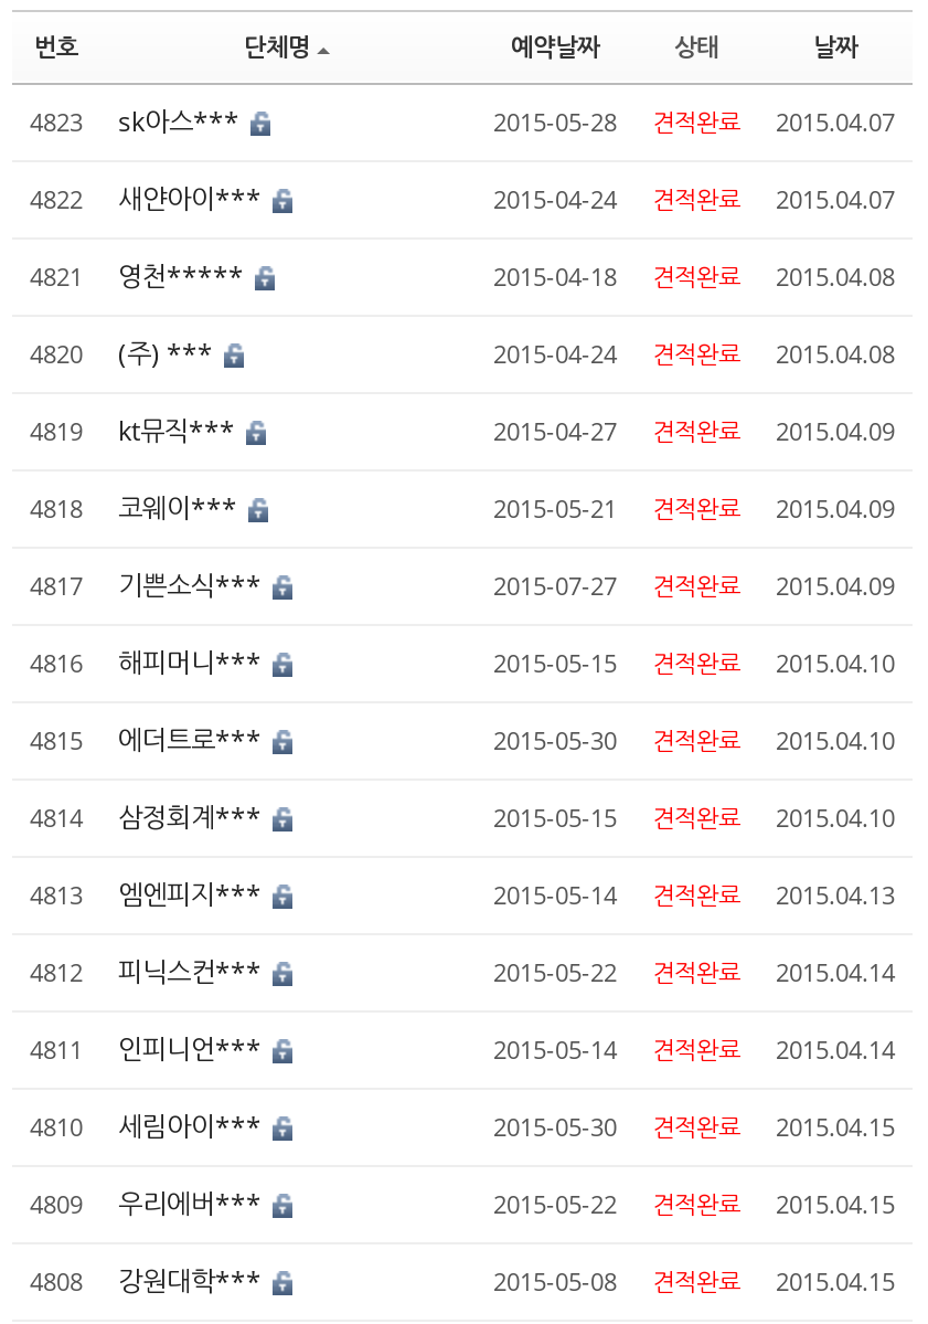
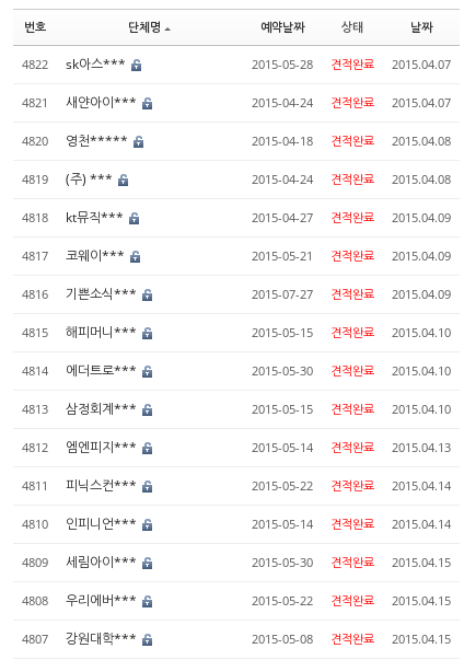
- 4823 sk아스***
+ 4822 sk아스***

- 4822 새얀아이***
+ 4821 새얀아이***

- 4821 영천*****
+ 4820 영천*****

- 4820 (주) ***
+ 4819 (주) ***

- 4819
+ 4818

- 4818 코웨이***
+ 4817 코웨이***

- 4817 기쁜소식***
+ 4816 기쁜소식***

- 4816 해피머니***
+ 4815 해피머니***

- 4815 에더트로***
+ 4814 에더트로***

- 4814 삼정회계***
+ 4813 삼정회계***

- 4813 엠엔피지***
+ 4812 엠엔피지***

- 4812 피닉스컨***
+ 4811 피닉스컨***

- 4811 인피니언***
+ 4810 인피니언***

- 4810 세림아이***
+ 4809 세림아이***

- 4809 우리에버***
+ 4808 우리에버***

- 4808 강원대학***
+ 4807 강원대학***
